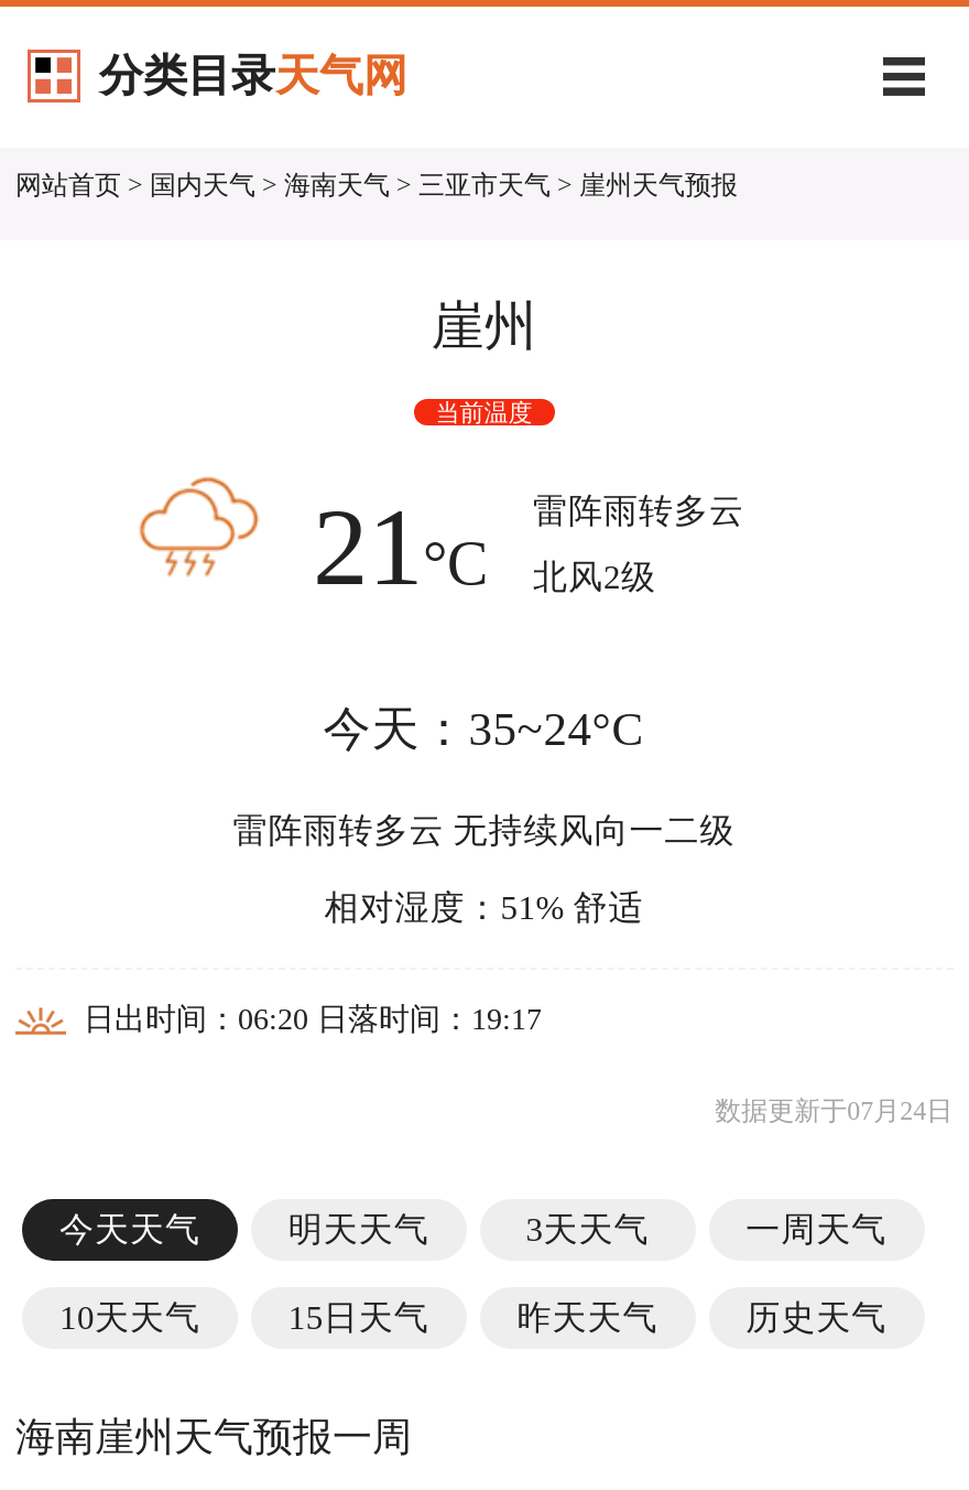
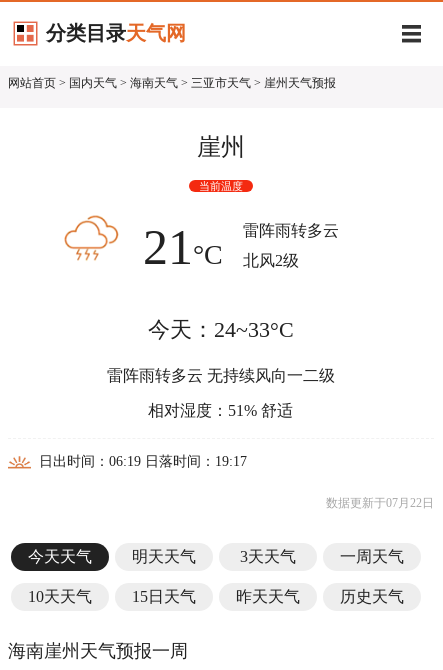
- 今天：35~24°C
+ 今天：24~33°C

- 日出时间：06:20 日落时间：19:17
+ 日出时间：06:19 日落时间：19:17

- 数据更新于07月24日
+ 数据更新于07月22日
